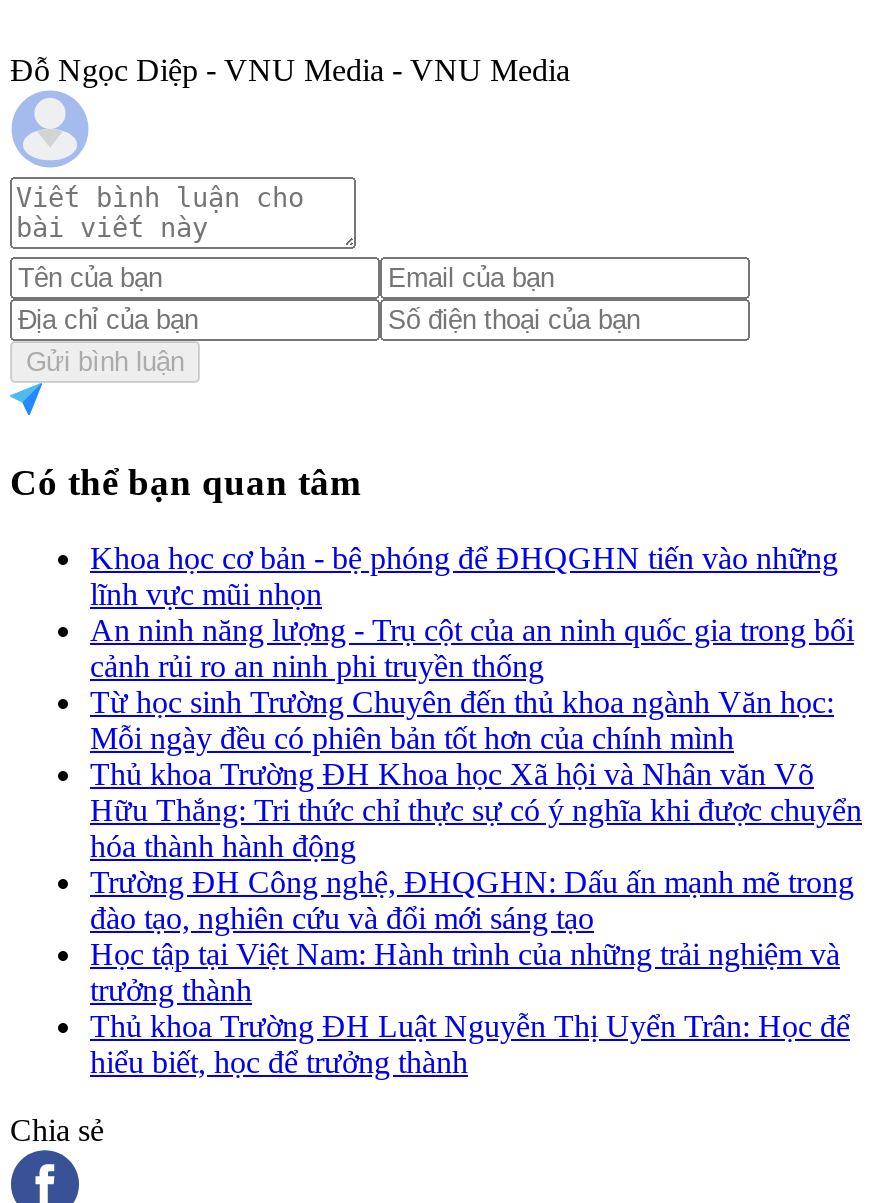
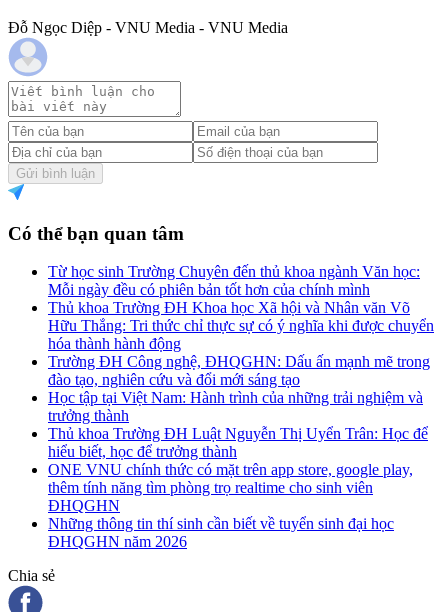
- Khoa học cơ bản - bệ phóng để ĐHQGHN tiến vào những
- lĩnh vực mũi nhọn
- An ninh năng lượng - Trụ cột của an ninh quốc gia trong bối
- cảnh rủi ro an ninh phi truyền thống

moved up: Từ học sinh Trường Chuyên đến thủ khoa ngành Văn học: | Mỗi ngày đều có phiên bản tốt hơn của chính mình | Thủ khoa Trường ĐH Khoa học Xã hội và Nhân văn Võ | ... | Thủ khoa Trường ĐH Luật Nguyễn Thị Uyển Trân: Học để | hiểu biết, học để trưởng thành

+ ONE VNU chính thức có mặt trên app store, google play,
+ thêm tính năng tìm phòng trọ realtime cho sinh viên
+ ĐHQGHN
+ Những thông tin thí sinh cần biết về tuyển sinh đại học
+ ĐHQGHN năm 2026
